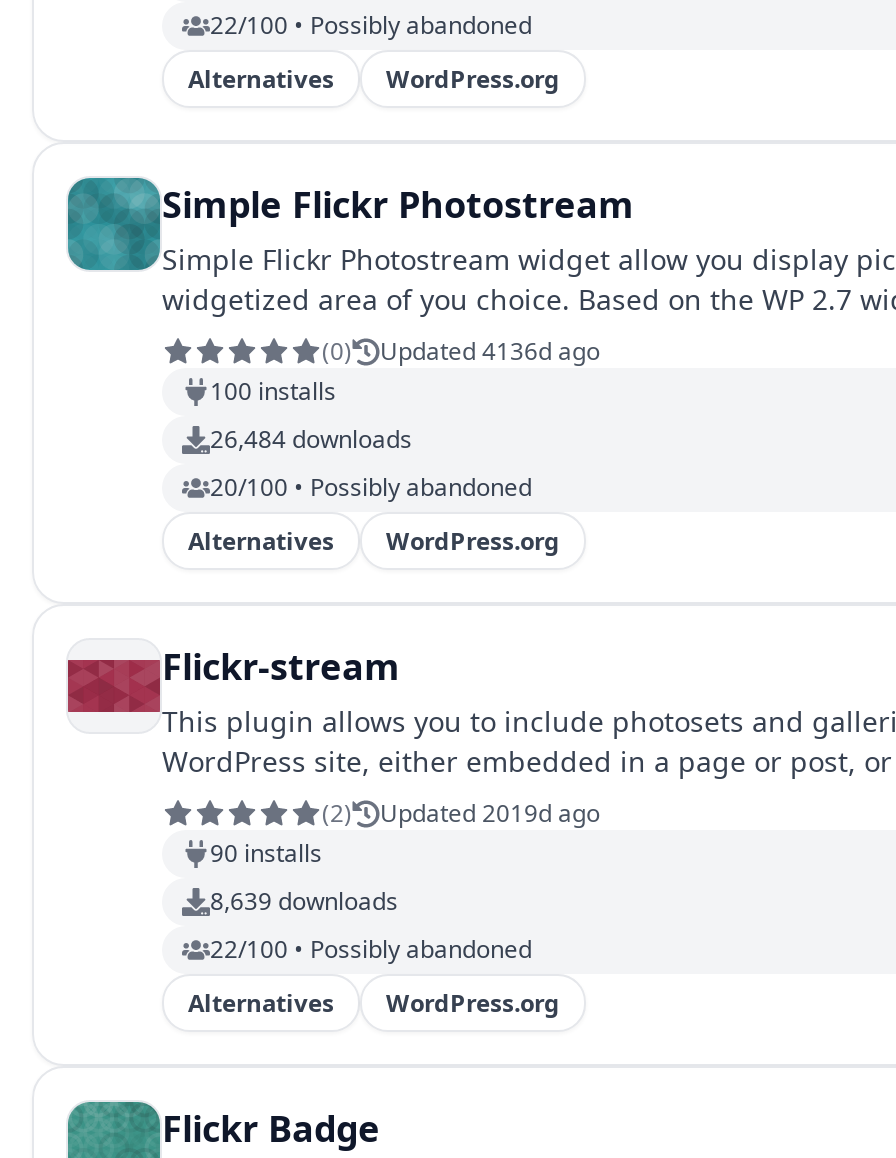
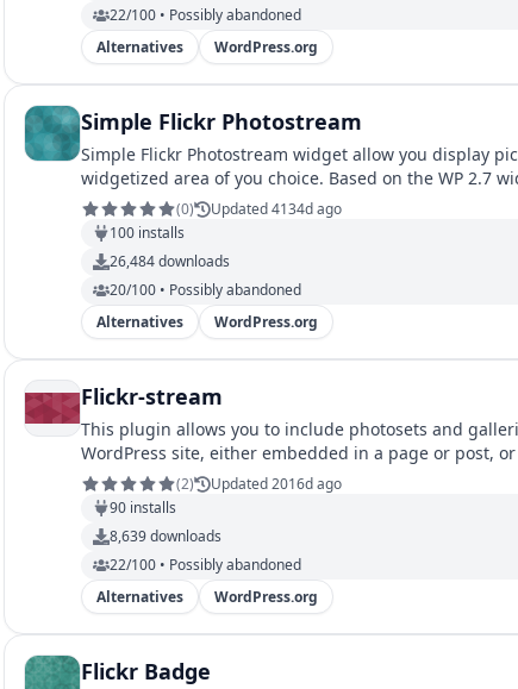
- (0) Updated 4136d ago
+ (0) Updated 4134d ago

- (2) Updated 2019d ago
+ (2) Updated 2016d ago
